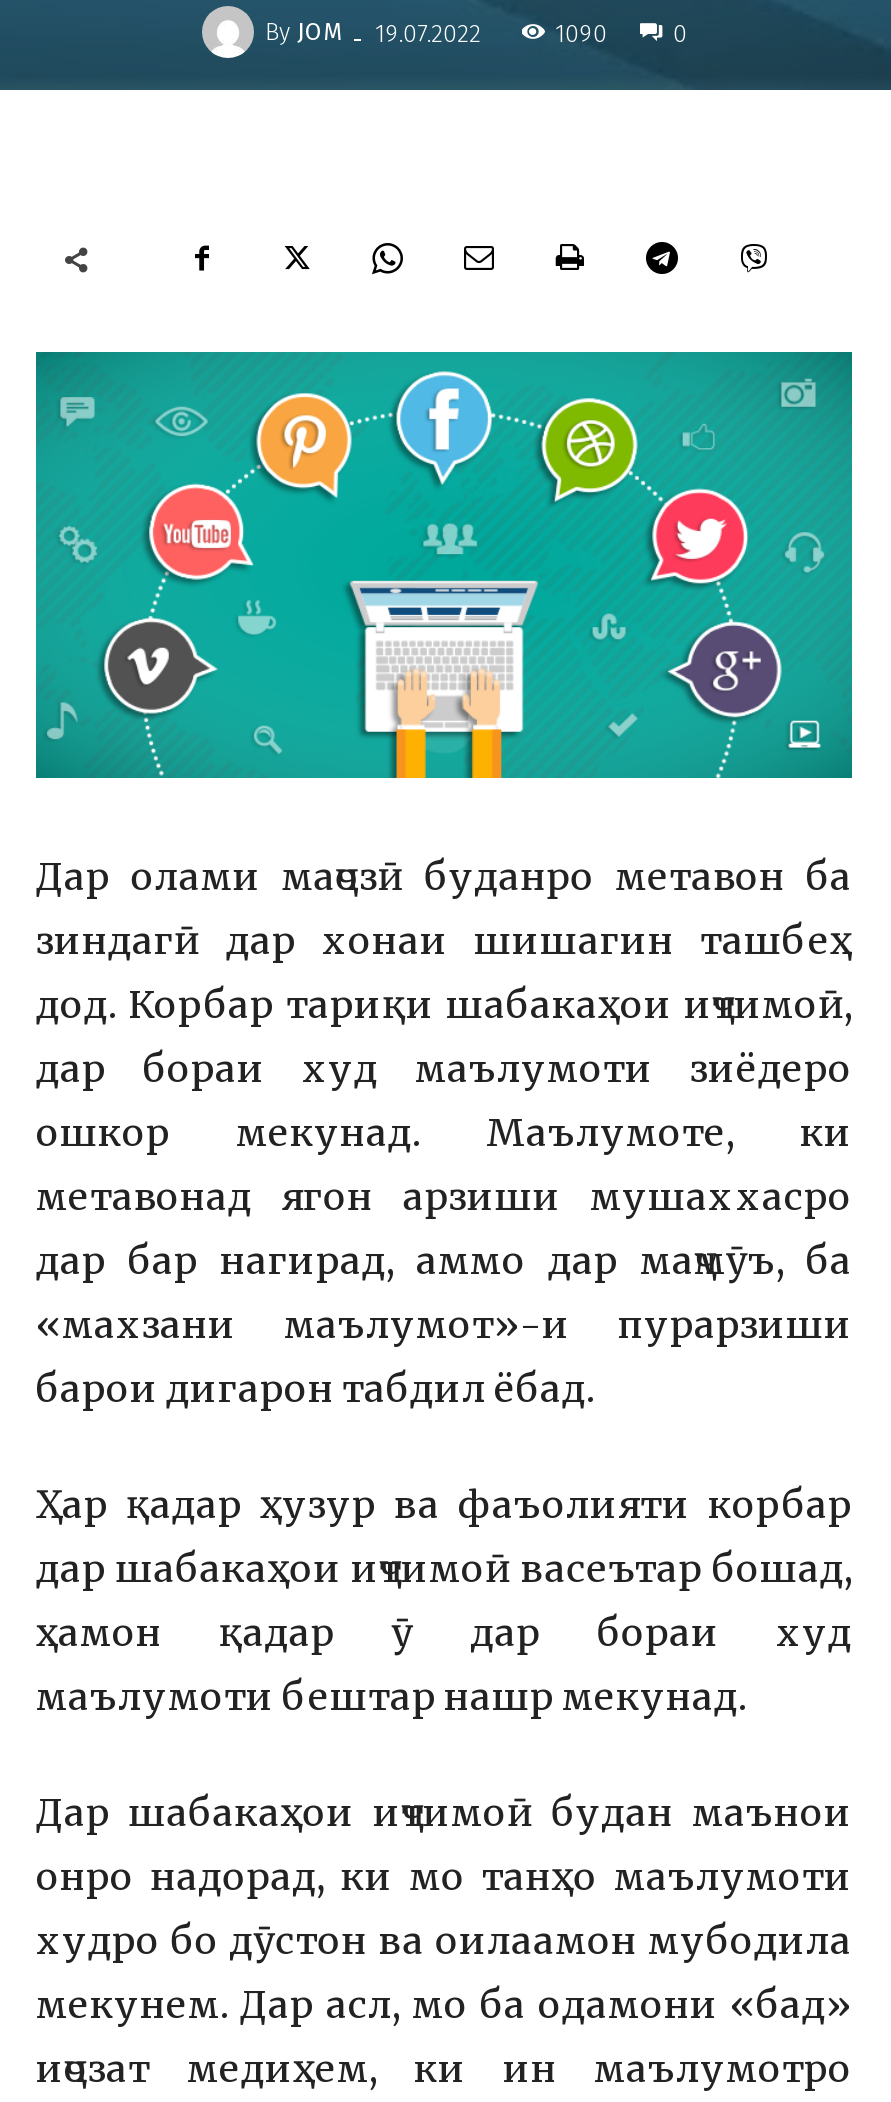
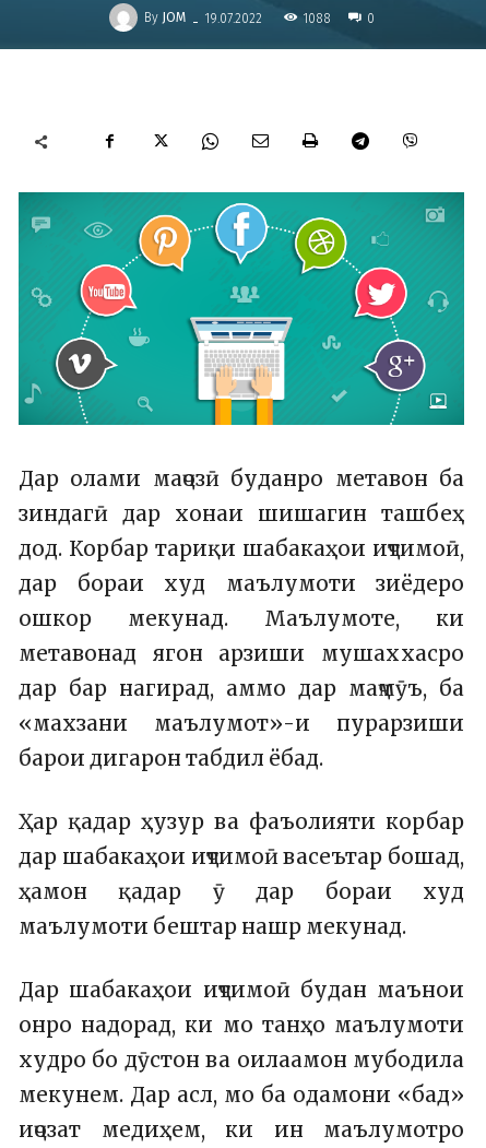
- 1090
+ 1088
